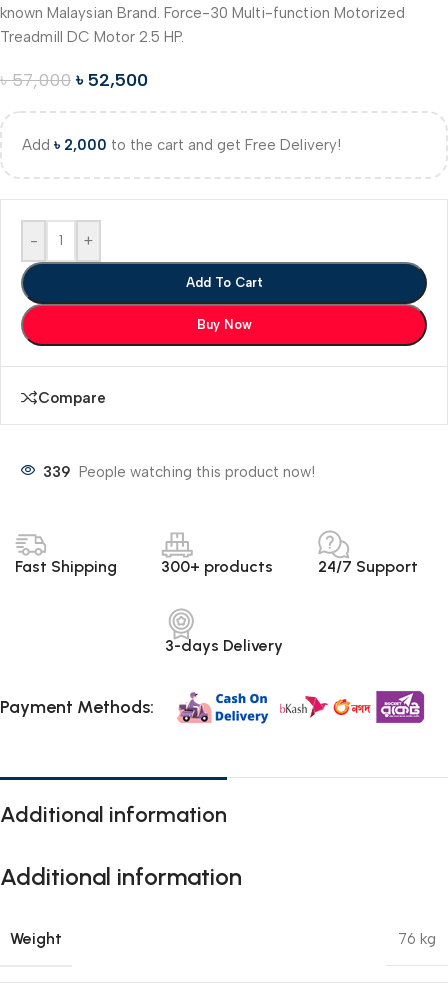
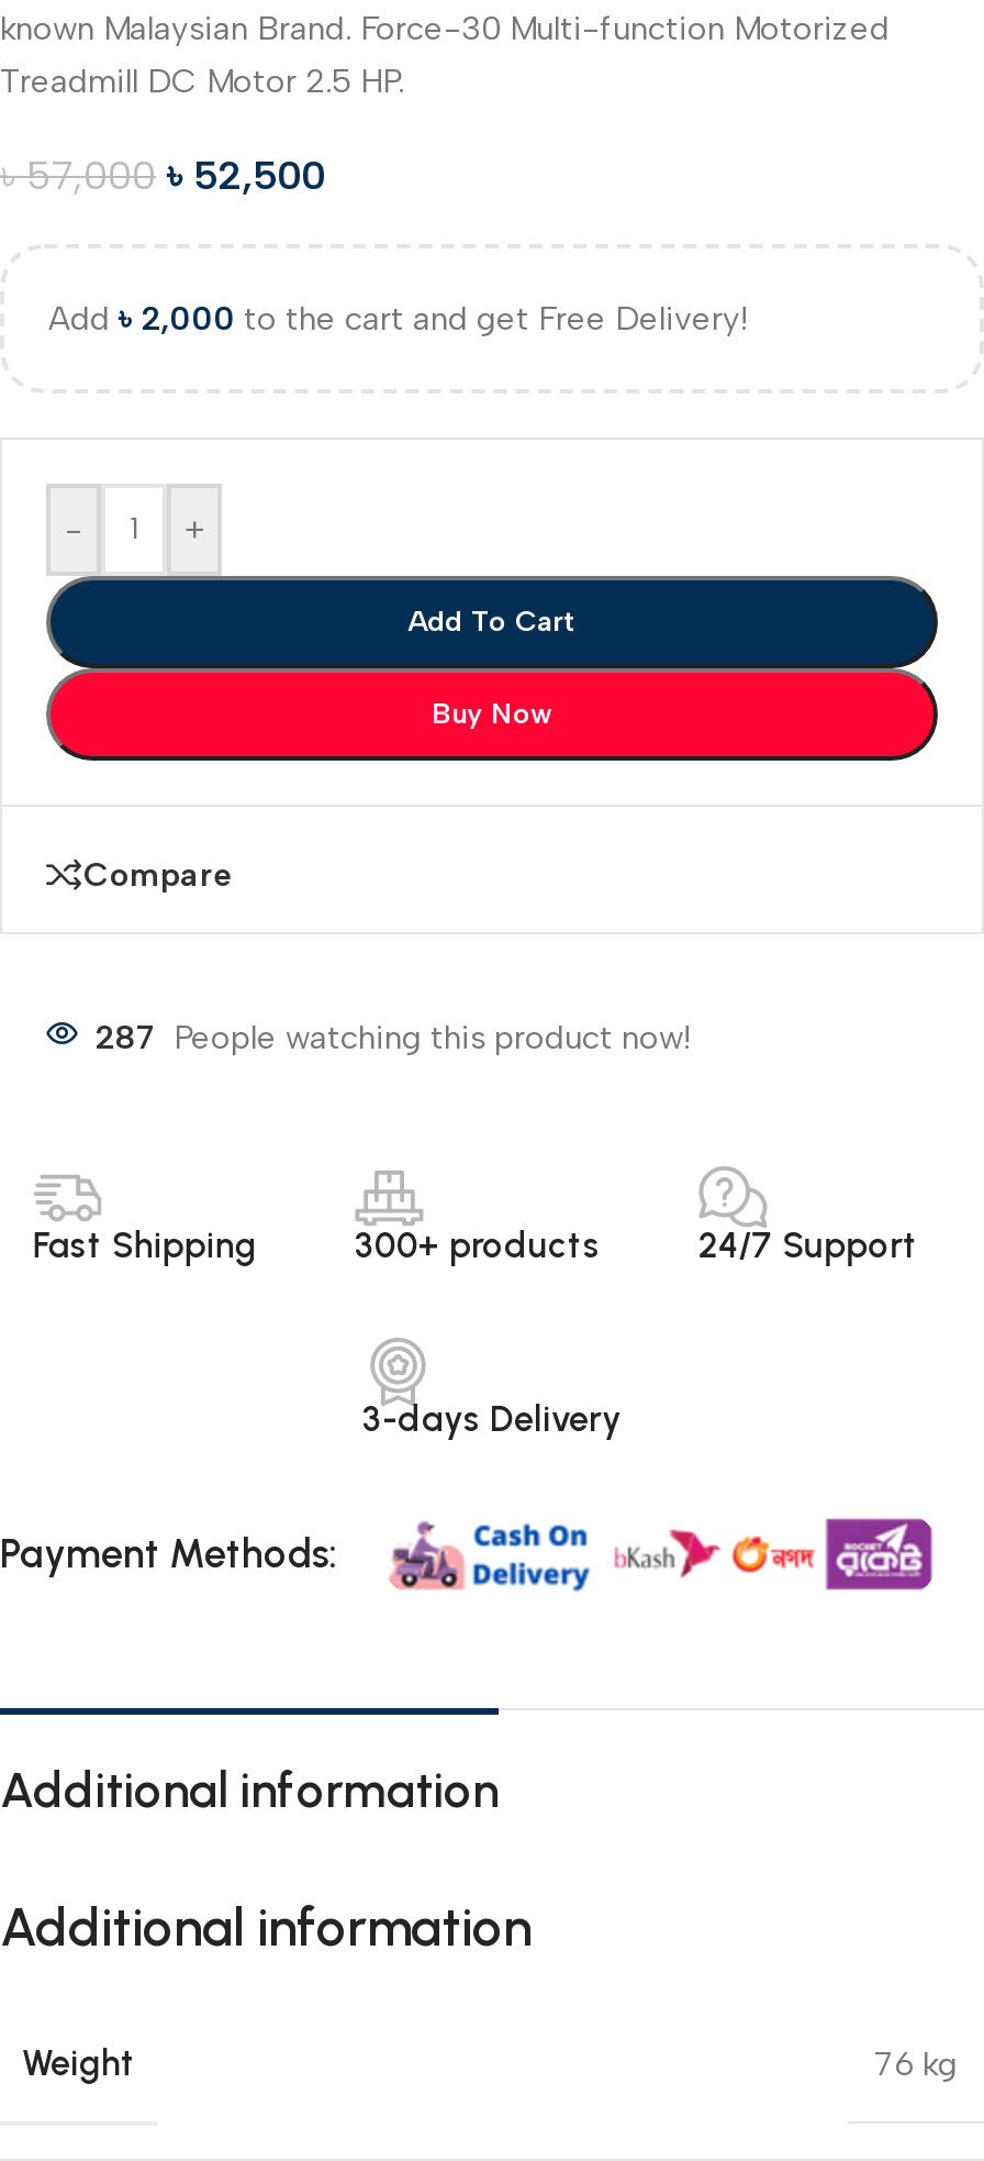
- 339 People watching this product now!
+ 287 People watching this product now!
